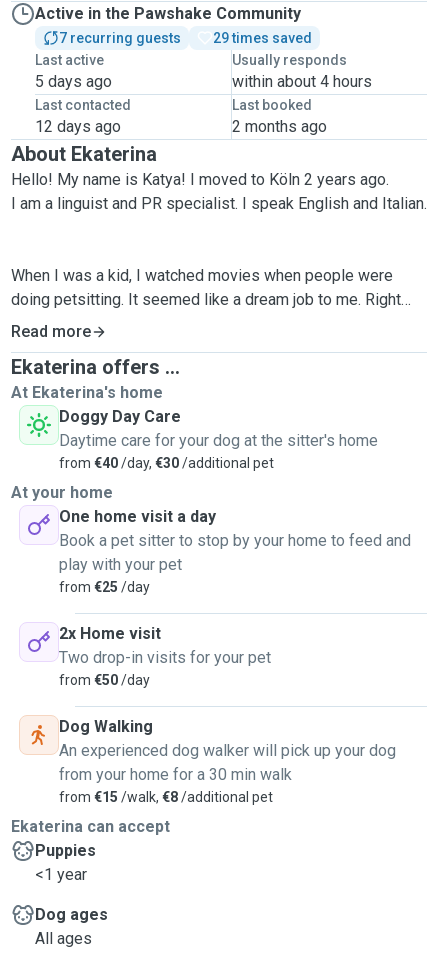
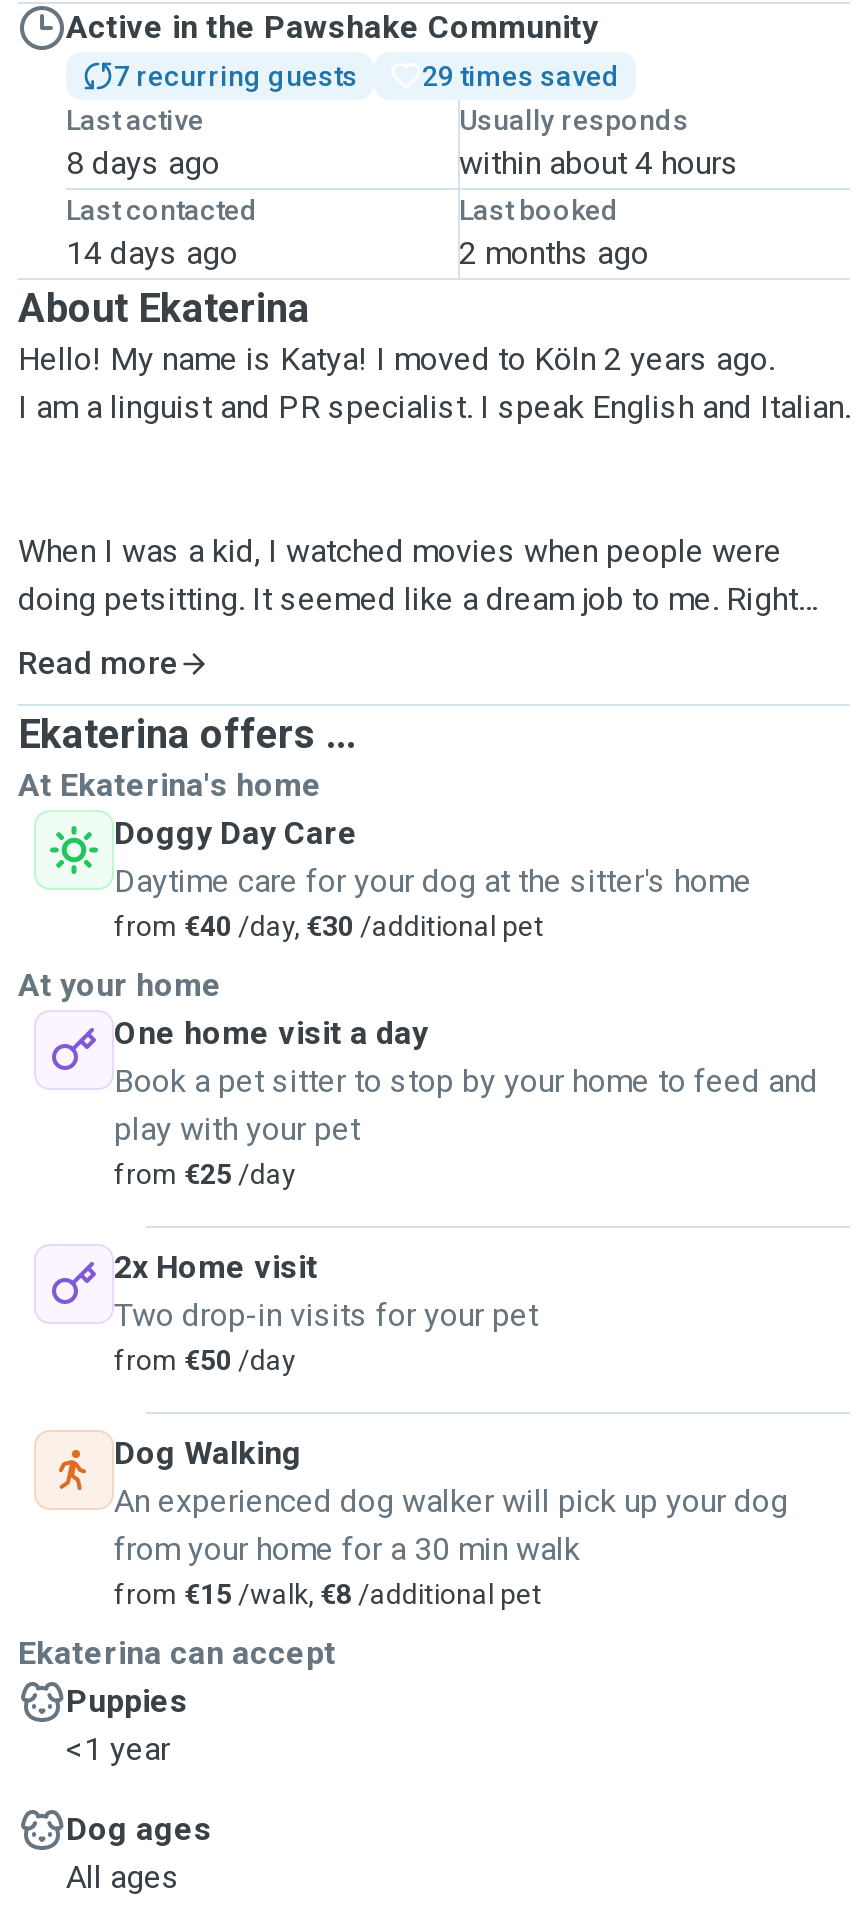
- 5 days ago
+ 8 days ago

- 12 days ago
+ 14 days ago
